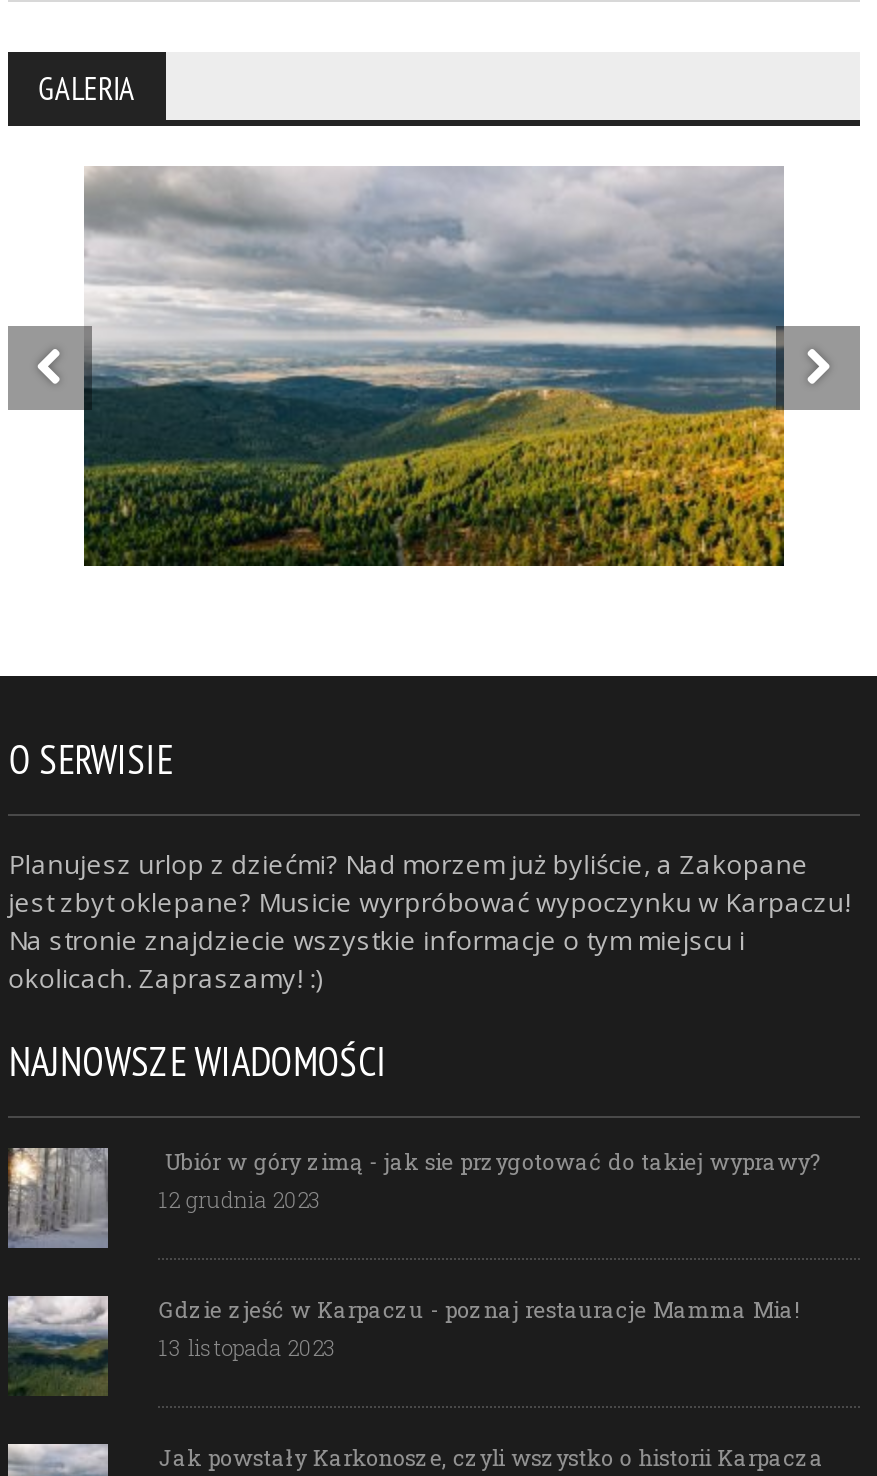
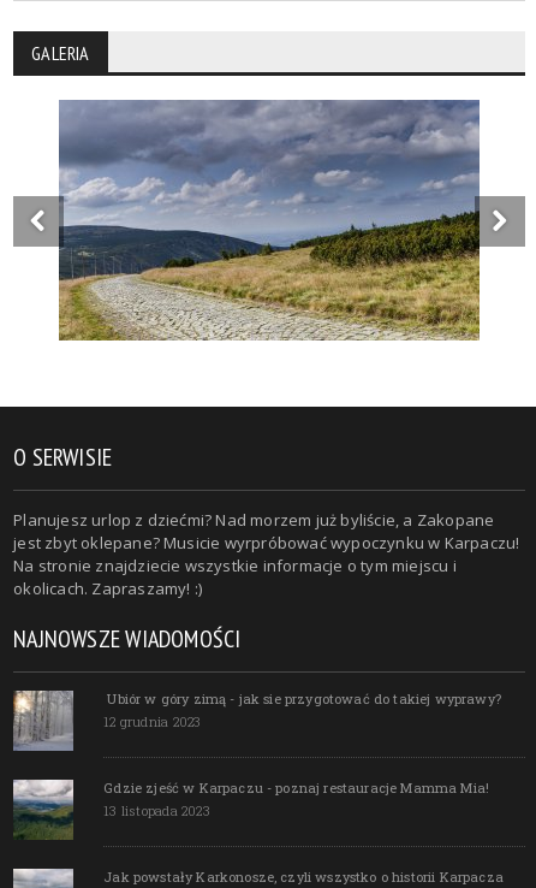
- [image]
+ [image]
